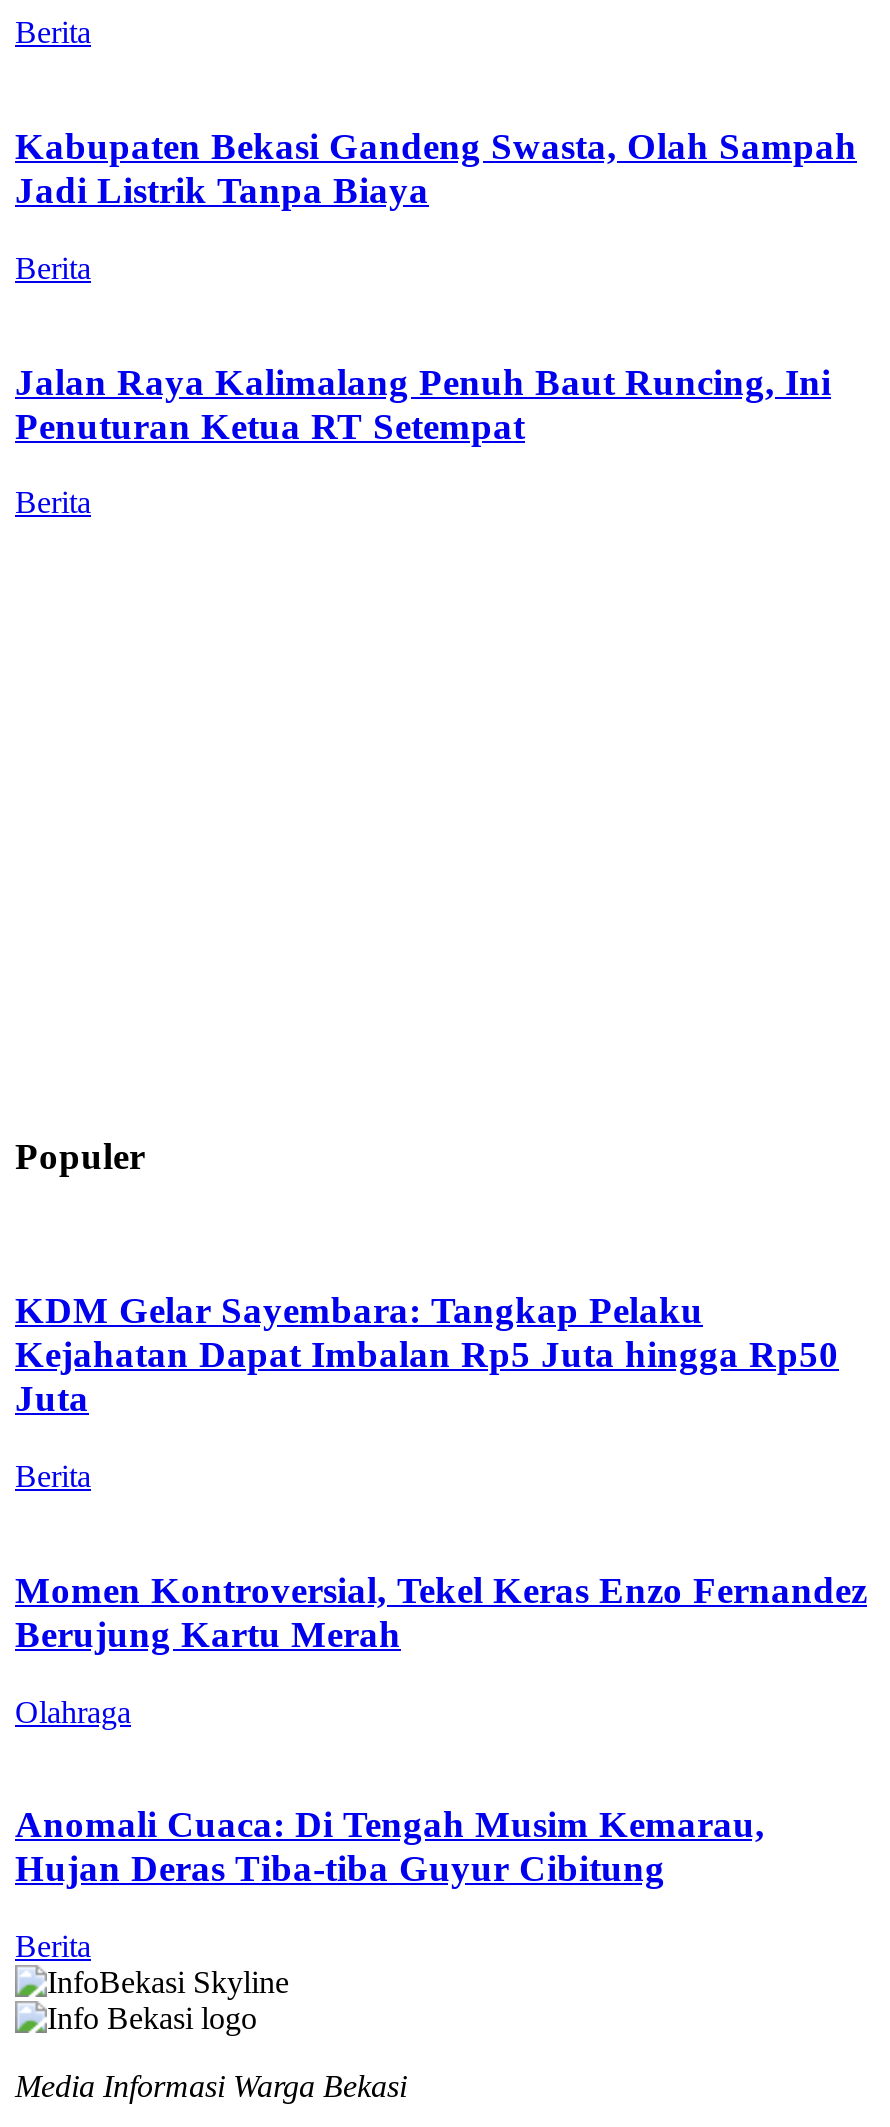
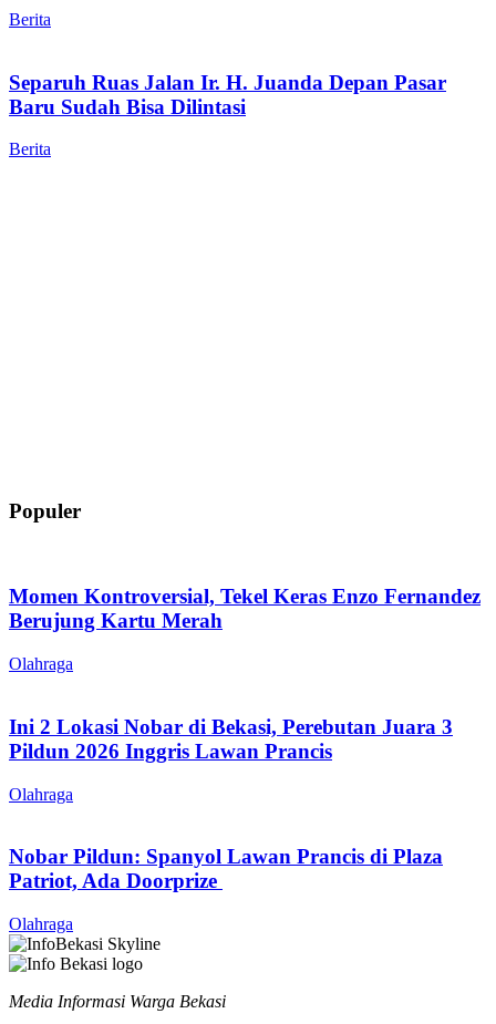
- Kabupaten Bekasi Gandeng Swasta, Olah Sampah
- Jadi Listrik Tanpa Biaya
- Berita
- Jalan Raya Kalimalang Penuh Baut Runcing, Ini
- Penuturan Ketua RT Setempat
+ Separuh Ruas Jalan Ir. H. Juanda Depan Pasar
+ Baru Sudah Bisa Dilintasi

- KDM Gelar Sayembara: Tangkap Pelaku
- Kejahatan Dapat Imbalan Rp5 Juta hingga Rp50
- Juta
- Berita

moved up: Momen Kontroversial, Tekel Keras Enzo Fernandez | Berujung Kartu Merah | Olahraga

- Anomali Cuaca: Di Tengah Musim Kemarau,
- Hujan Deras Tiba-tiba Guyur Cibitung
- Berita
+ Ini 2 Lokasi Nobar di Bekasi, Perebutan Juara 3
+ Pildun 2026 Inggris Lawan Prancis
+ Olahraga
+ Nobar Pildun: Spanyol Lawan Prancis di Plaza
+ Patriot, Ada Doorprize
+ Olahraga
